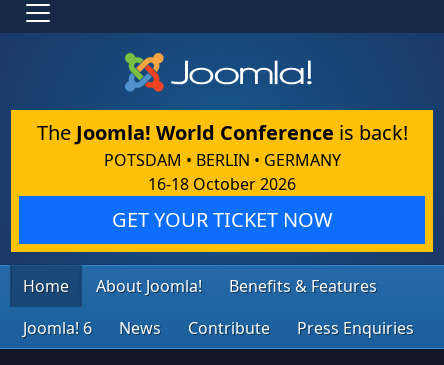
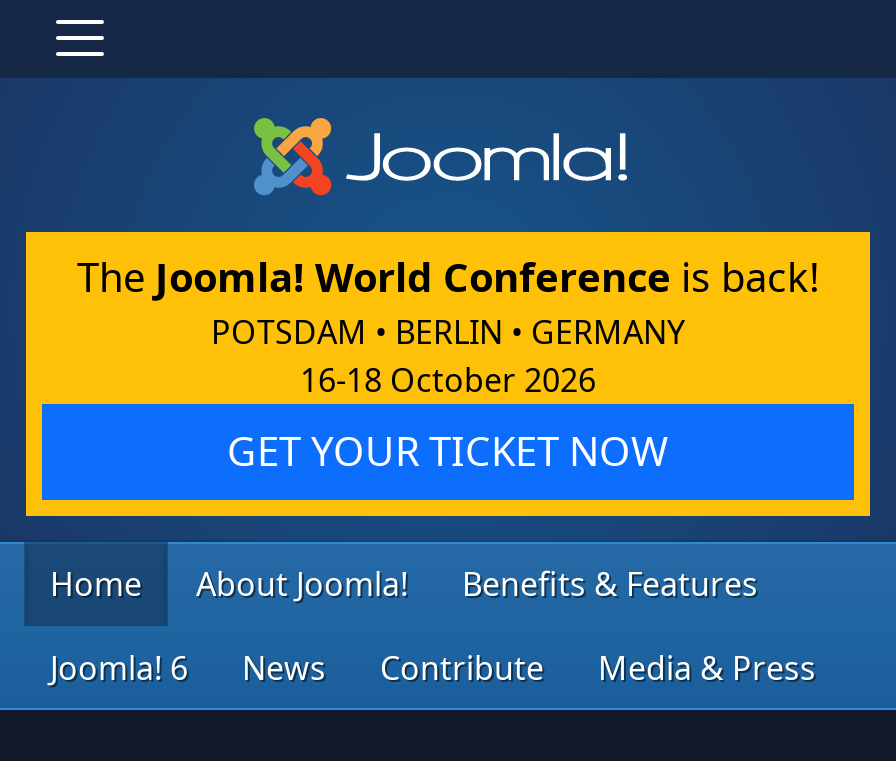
- Press Enquiries
+ Media & Press
